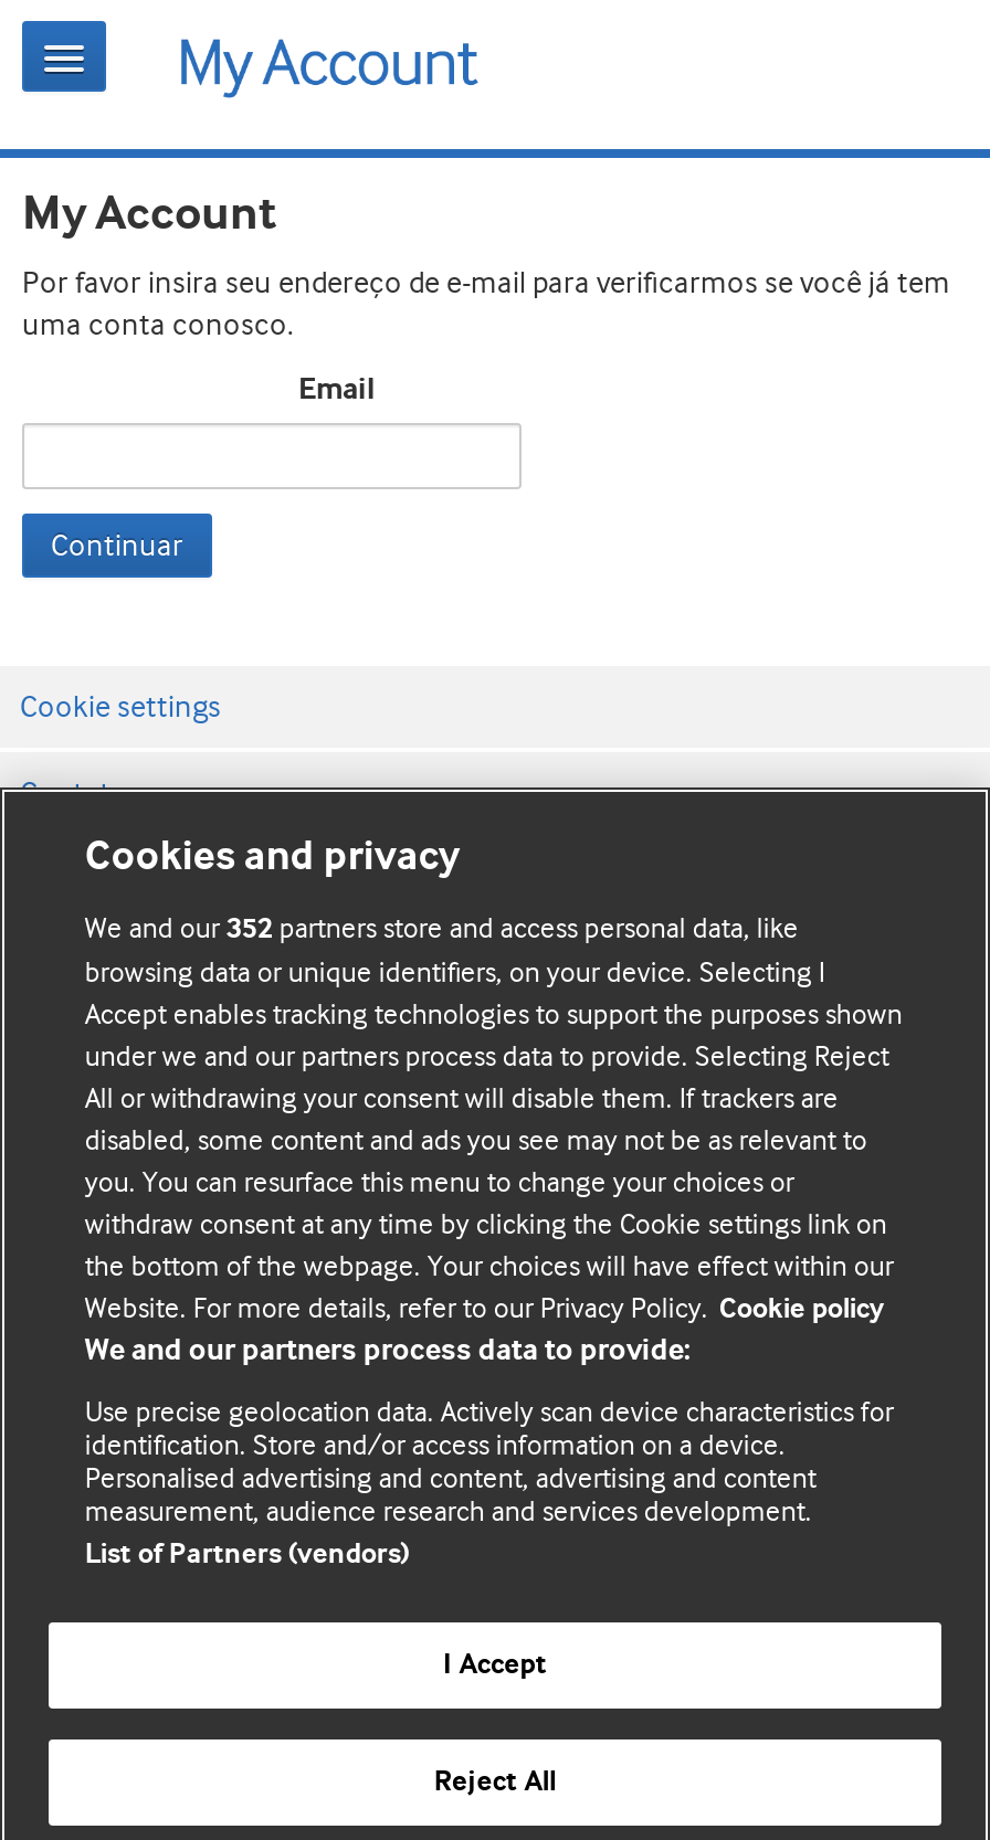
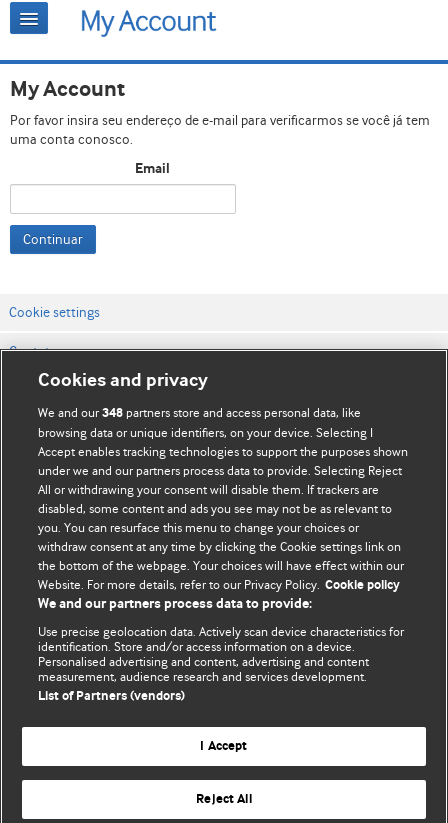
- We and our 352 partners store and access personal data, like
+ We and our 348 partners store and access personal data, like
